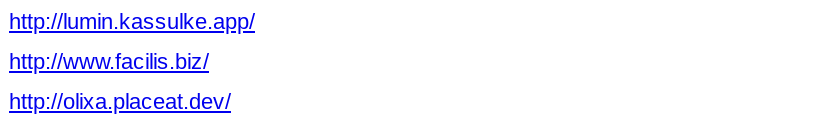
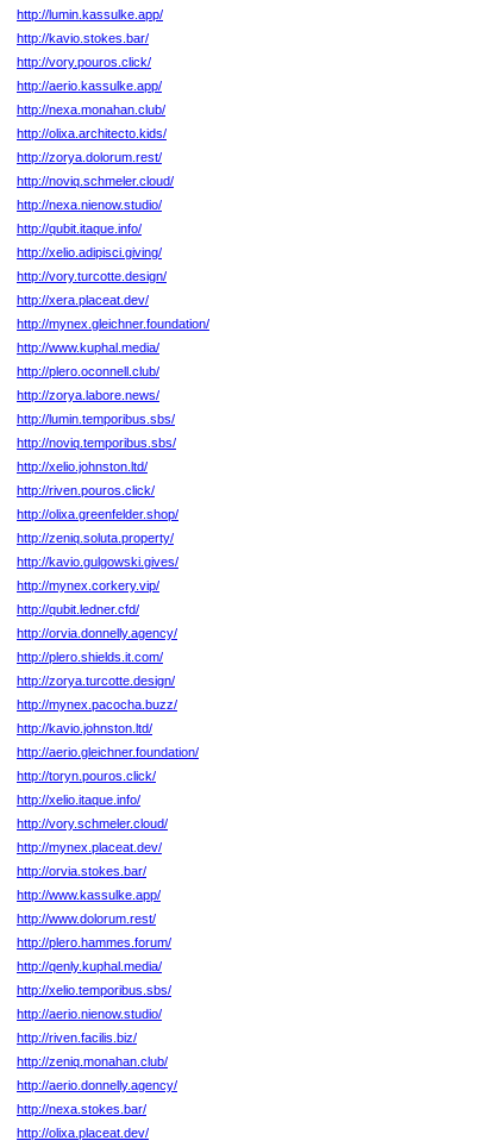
- http://www.facilis.biz/
+ http://kavio.stokes.bar/
+ http://vory.pouros.click/
+ http://aerio.kassulke.app/
+ http://nexa.monahan.club/
+ http://olixa.architecto.kids/
+ http://zorya.dolorum.rest/
+ http://noviq.schmeler.cloud/
+ http://nexa.nienow.studio/
+ http://qubit.itaque.info/
+ http://xelio.adipisci.giving/
+ http://vory.turcotte.design/
+ http://xera.placeat.dev/
+ http://mynex.gleichner.foundation/
+ http://www.kuphal.media/
+ http://plero.oconnell.club/
+ http://zorya.labore.news/
+ http://lumin.temporibus.sbs/
+ http://noviq.temporibus.sbs/
+ http://xelio.johnston.ltd/
+ http://riven.pouros.click/
+ http://olixa.greenfelder.shop/
+ http://zeniq.soluta.property/
+ http://kavio.gulgowski.gives/
+ http://mynex.corkery.vip/
+ http://qubit.ledner.cfd/
+ http://orvia.donnelly.agency/
+ http://plero.shields.it.com/
+ http://zorya.turcotte.design/
+ http://mynex.pacocha.buzz/
+ http://kavio.johnston.ltd/
+ http://aerio.gleichner.foundation/
+ http://toryn.pouros.click/
+ http://xelio.itaque.info/
+ http://vory.schmeler.cloud/
+ http://mynex.placeat.dev/
+ http://orvia.stokes.bar/
+ http://www.kassulke.app/
+ http://www.dolorum.rest/
+ http://plero.hammes.forum/
+ http://qenly.kuphal.media/
+ http://xelio.temporibus.sbs/
+ http://aerio.nienow.studio/
+ http://riven.facilis.biz/
+ http://zeniq.monahan.club/
+ http://aerio.donnelly.agency/
+ http://nexa.stokes.bar/
